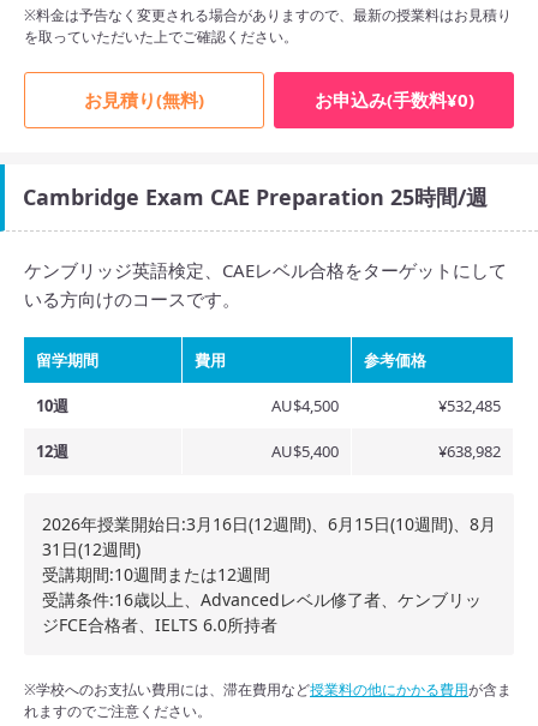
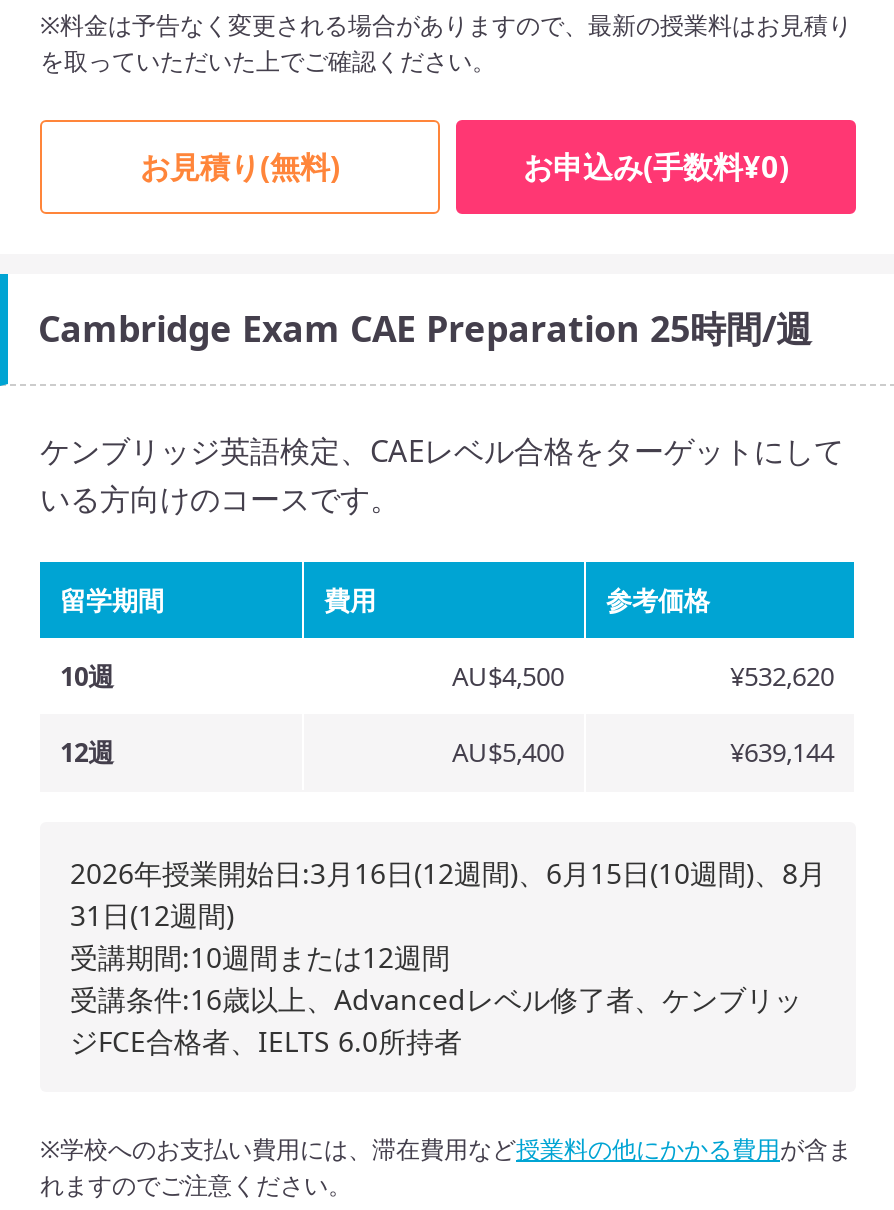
- ¥532,485
+ ¥532,620

- ¥638,982
+ ¥639,144
